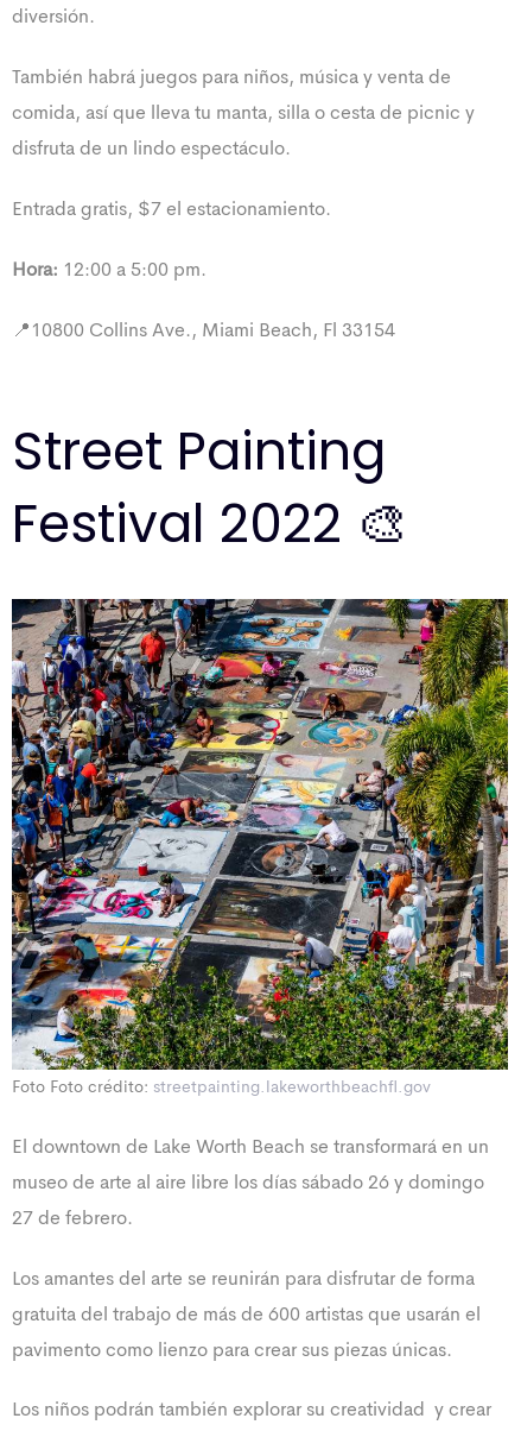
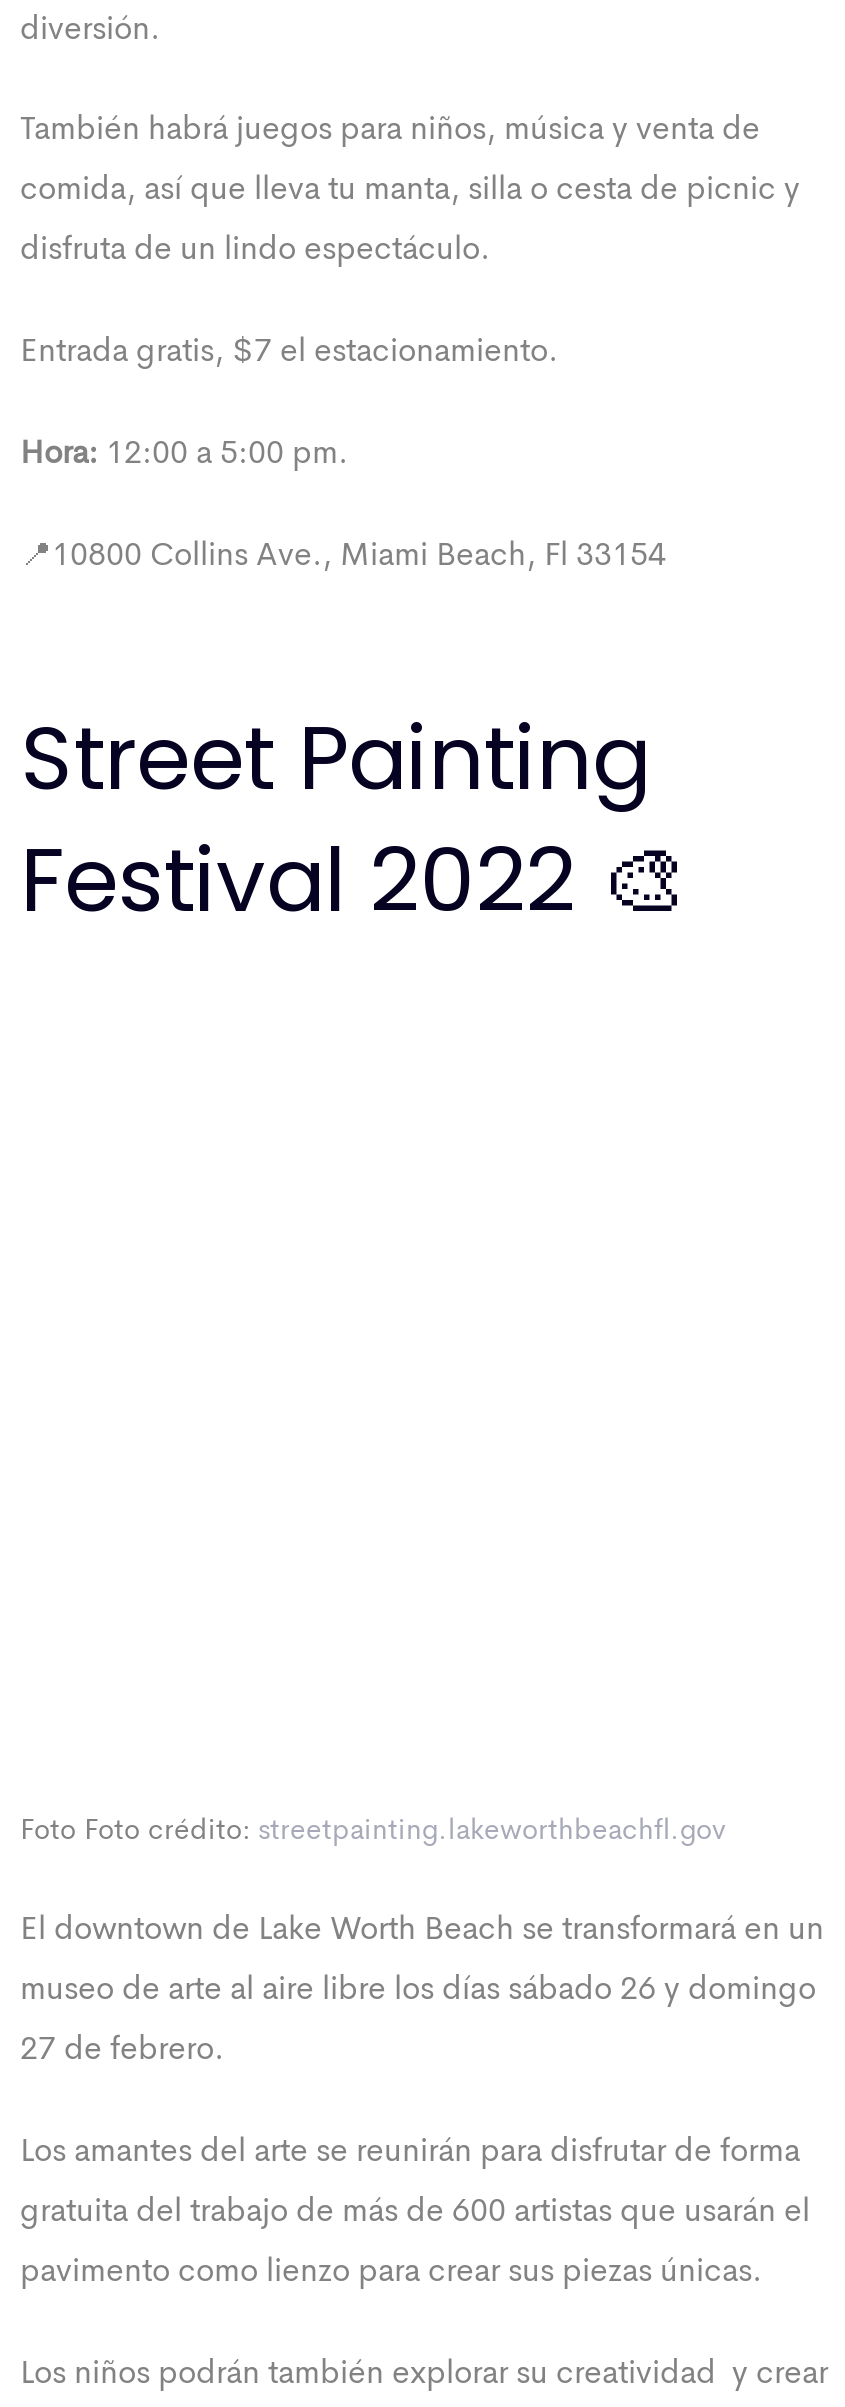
- [image]
